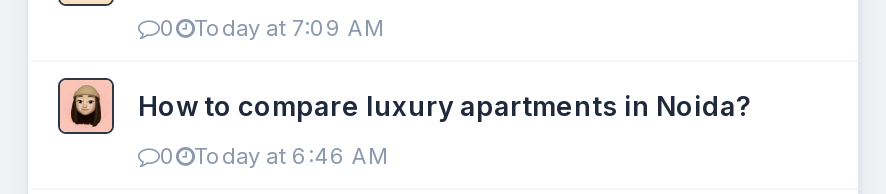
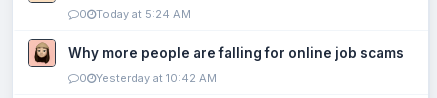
- 0 Today at 7:09 AM
+ 0 Today at 5:24 AM

- How to compare luxury apartments in Noida?
+ Why more people are falling for online job scams

- Today at 6:46 AM
+ Yesterday at 10:42 AM
